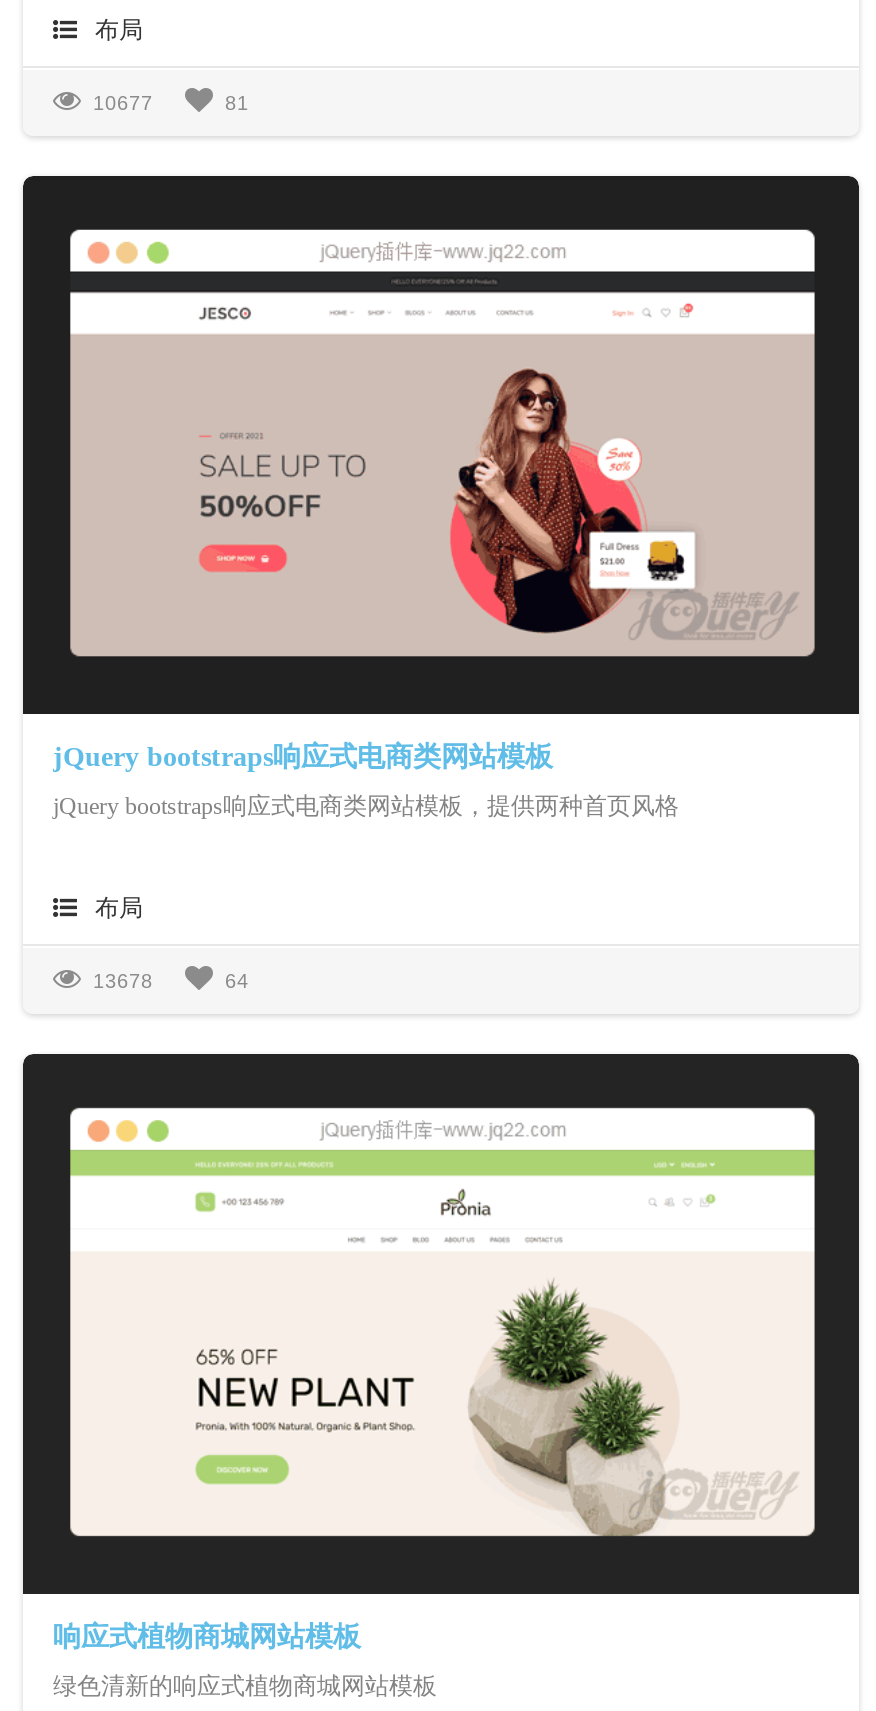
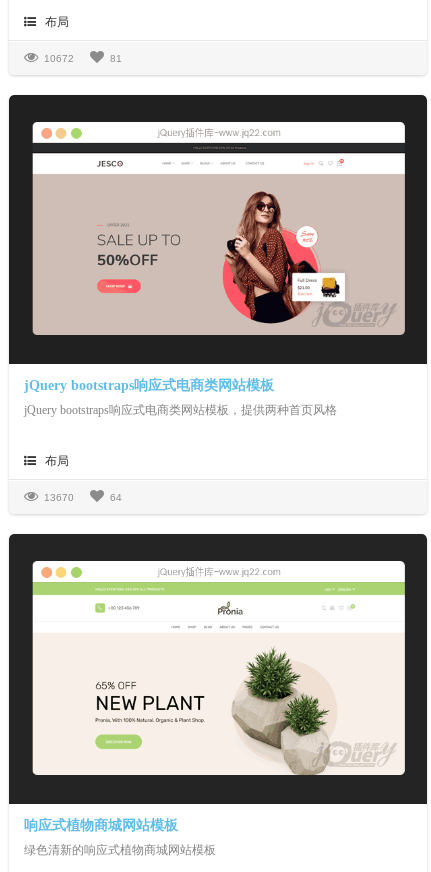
- 10677
+ 10672

- 13678
+ 13670
